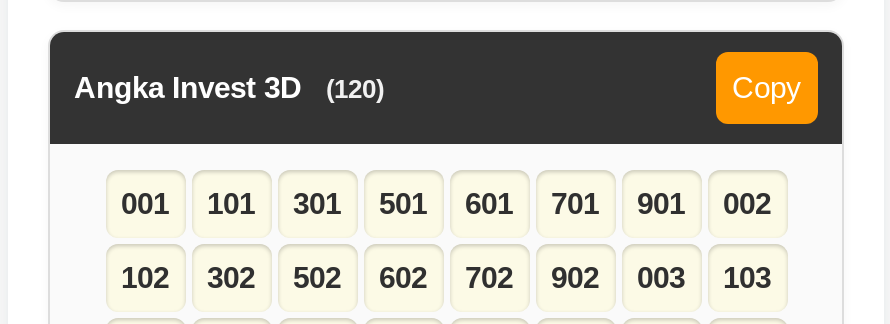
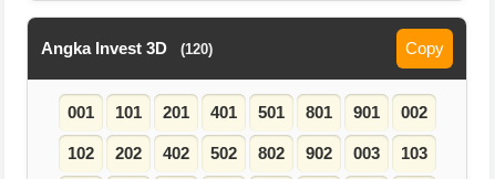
- 301
+ 201
+ 401

- 601
- 701
+ 801

- 302
+ 202
+ 402

- 602
- 702
+ 802
